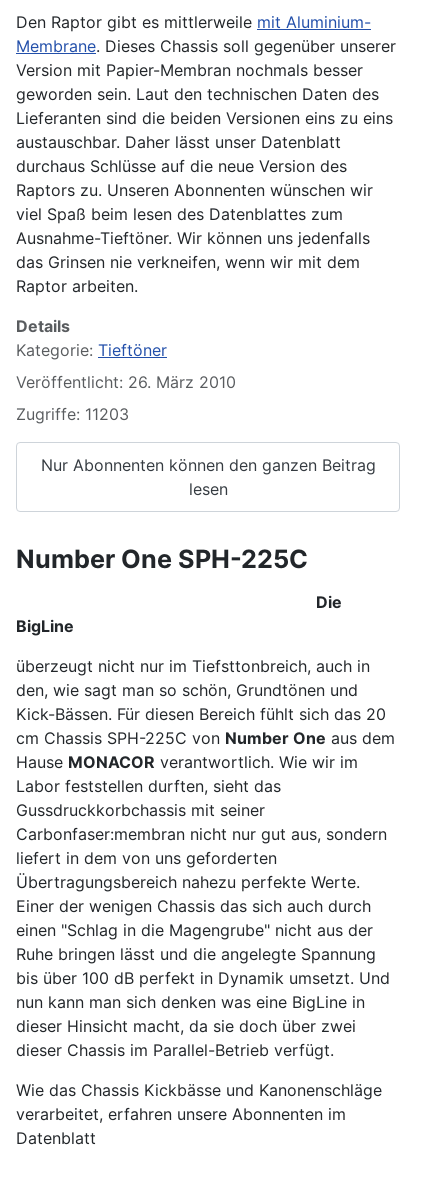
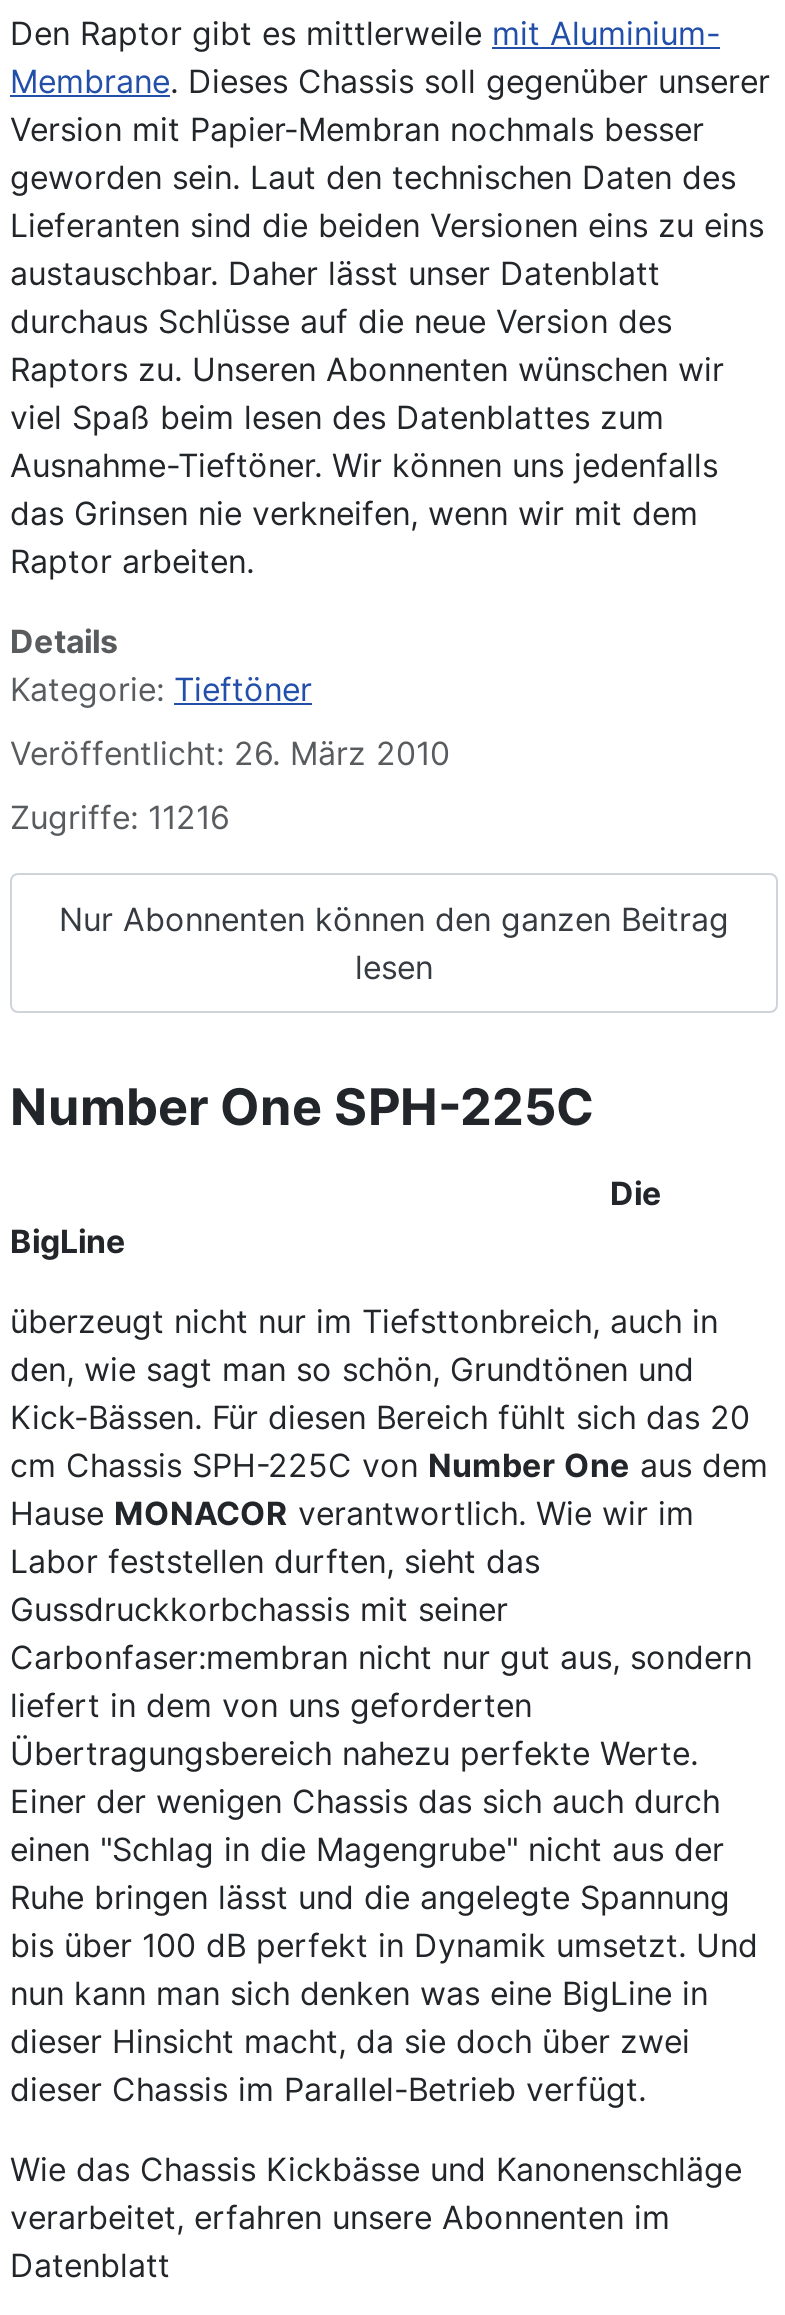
- Zugriffe: 11203
+ Zugriffe: 11216
